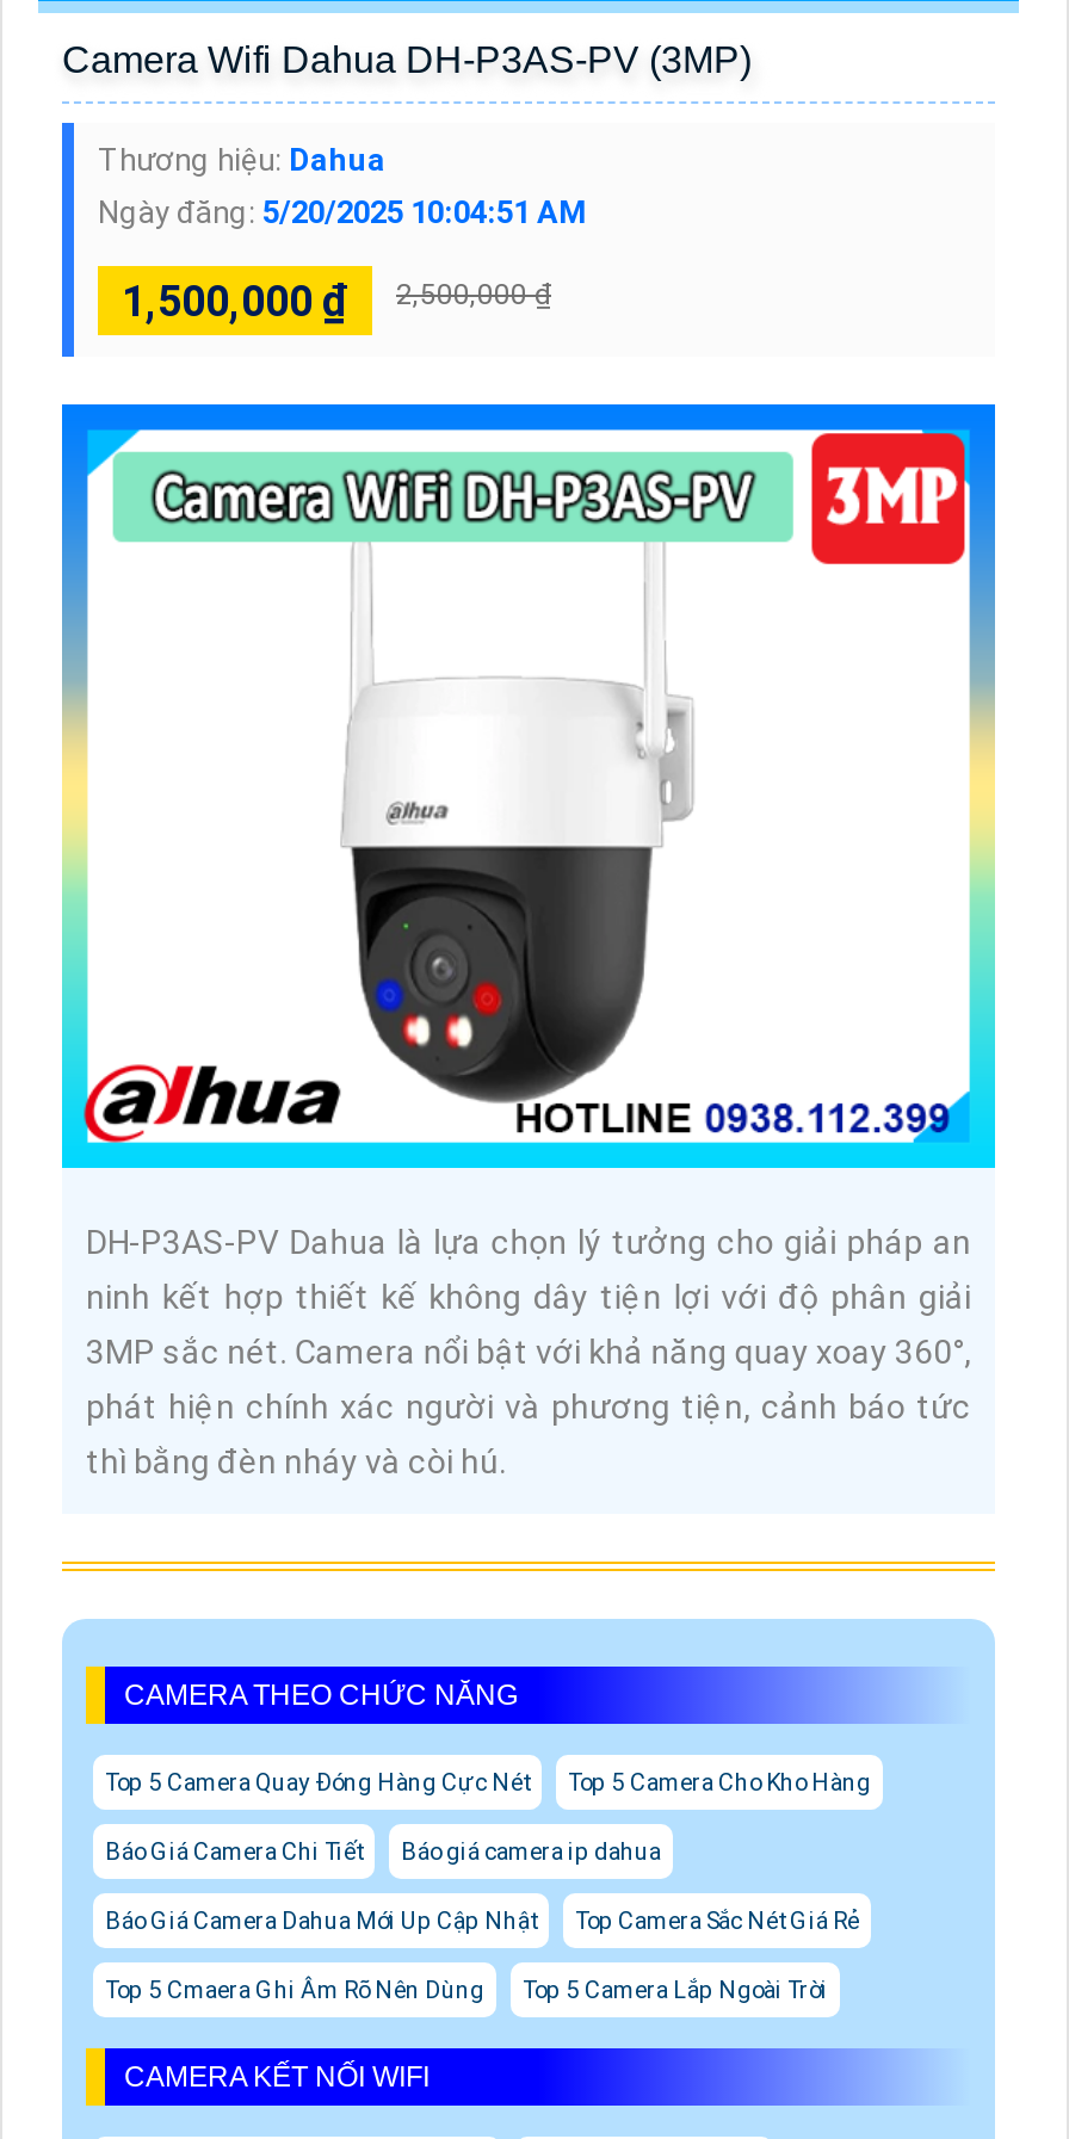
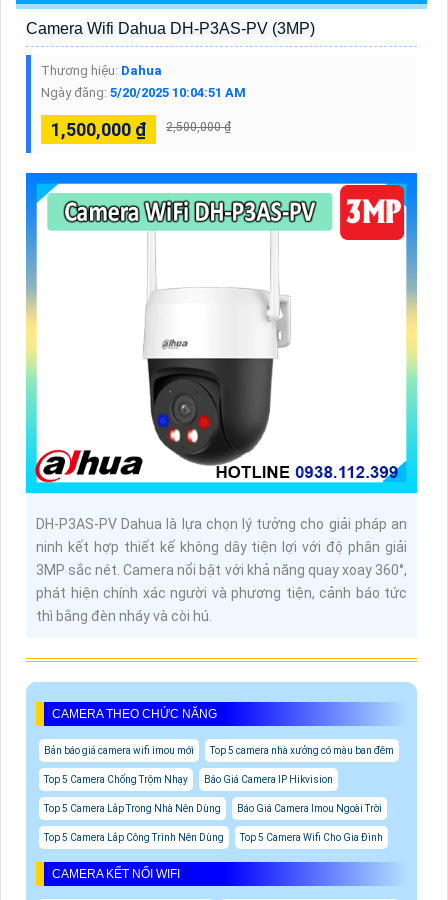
- Top 5 Camera Quay Đóng Hàng Cực Nét
- Top 5 Camera Cho Kho Hàng
+ Bản báo giá camera wifi imou mới
+ Top 5 camera nhà xưởng có màu ban đêm

- Báo Giá Camera Chi Tiết
- Báo giá camera ip dahua
+ Top 5 Camera Chống Trộm Nhạy
+ Báo Giá Camera IP Hikvision

- Báo Giá Camera Dahua Mới Up Cập Nhật
- Top Camera Sắc Nét Giá Rẻ
+ Top 5 Camera Lắp Trong Nhà Nên Dùng
+ Báo Giá Camera Imou Ngoài Trời

- Top 5 Cmaera Ghi Âm Rõ Nên Dùng
- Top 5 Camera Lắp Ngoài Trời
+ Top 5 Camera Lắp Công Trình Nên Dùng
+ Top 5 Camera Wifi Cho Gia Đình
